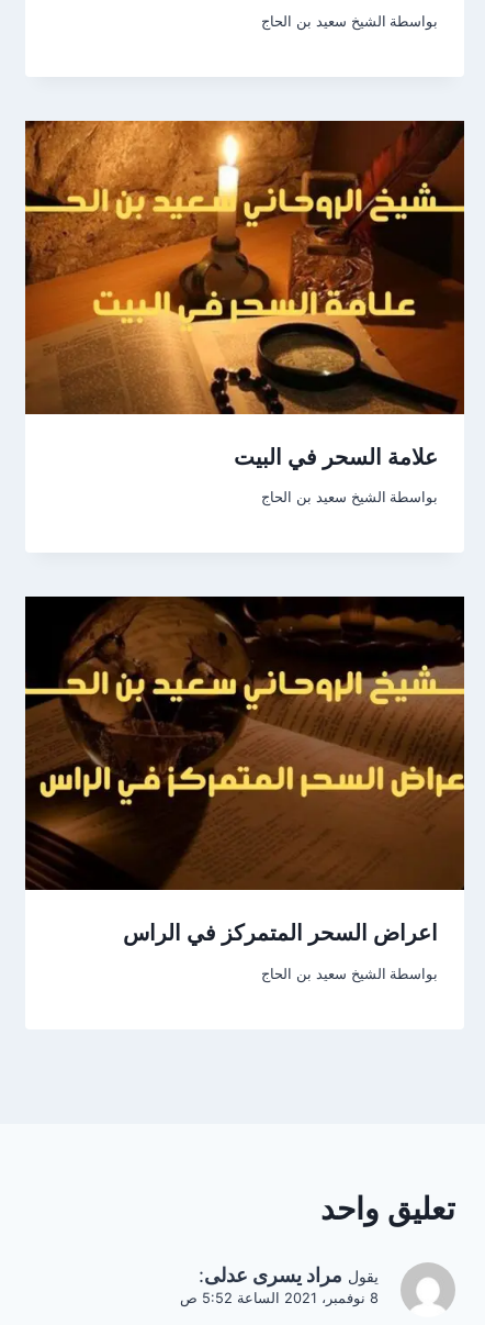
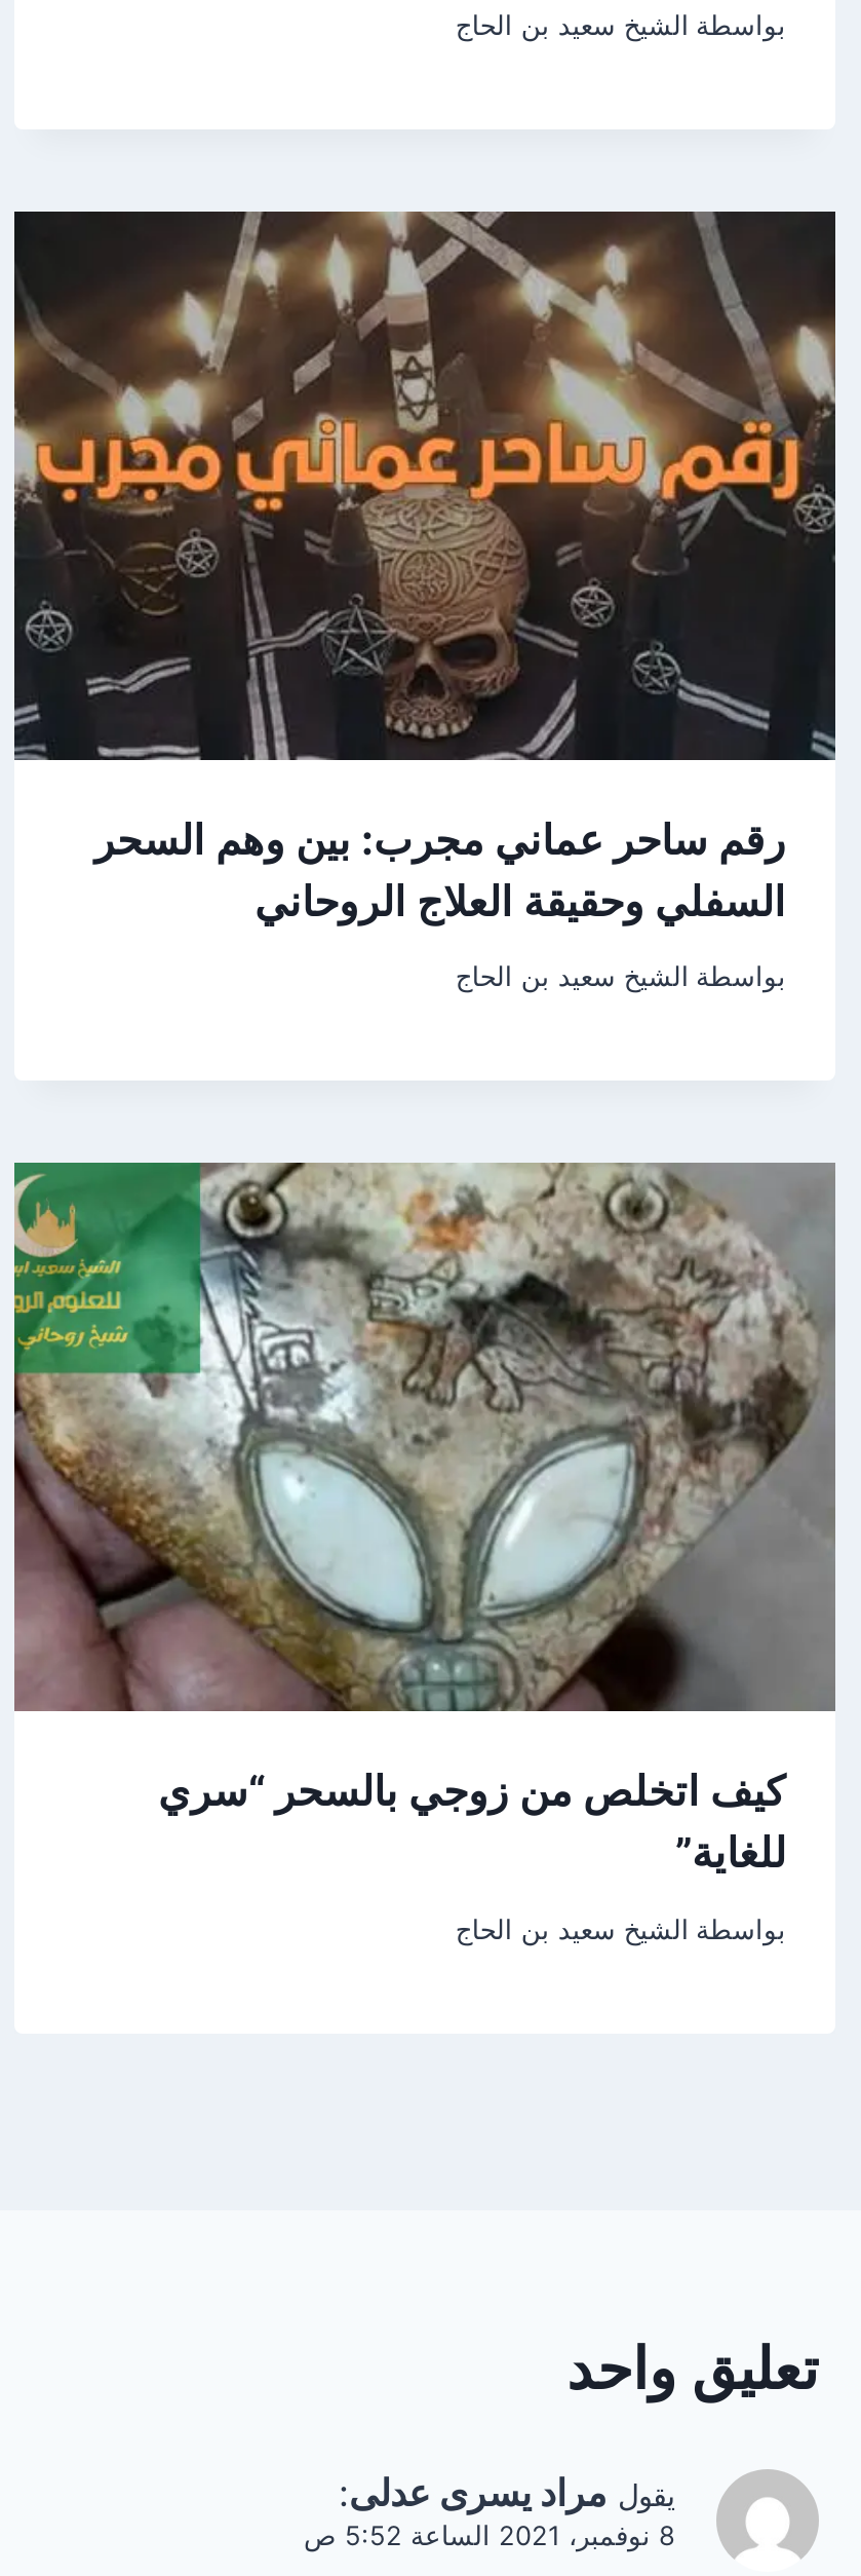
- [image]
- علامة السحر في البيت
+ [image]
+ رقم ساحر عماني مجرب: بين وهم السحر
+ السفلي وحقيقة العلاج الروحاني

- [image]
- اعراض السحر المتمركز في الراس
+ [image]
+ كيف اتخلص من زوجي بالسحر “سري
+ للغاية”
